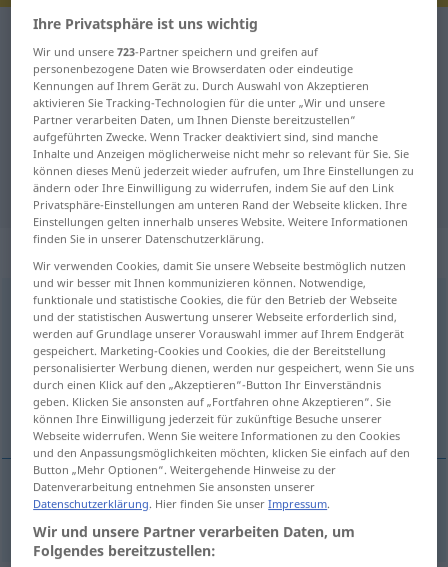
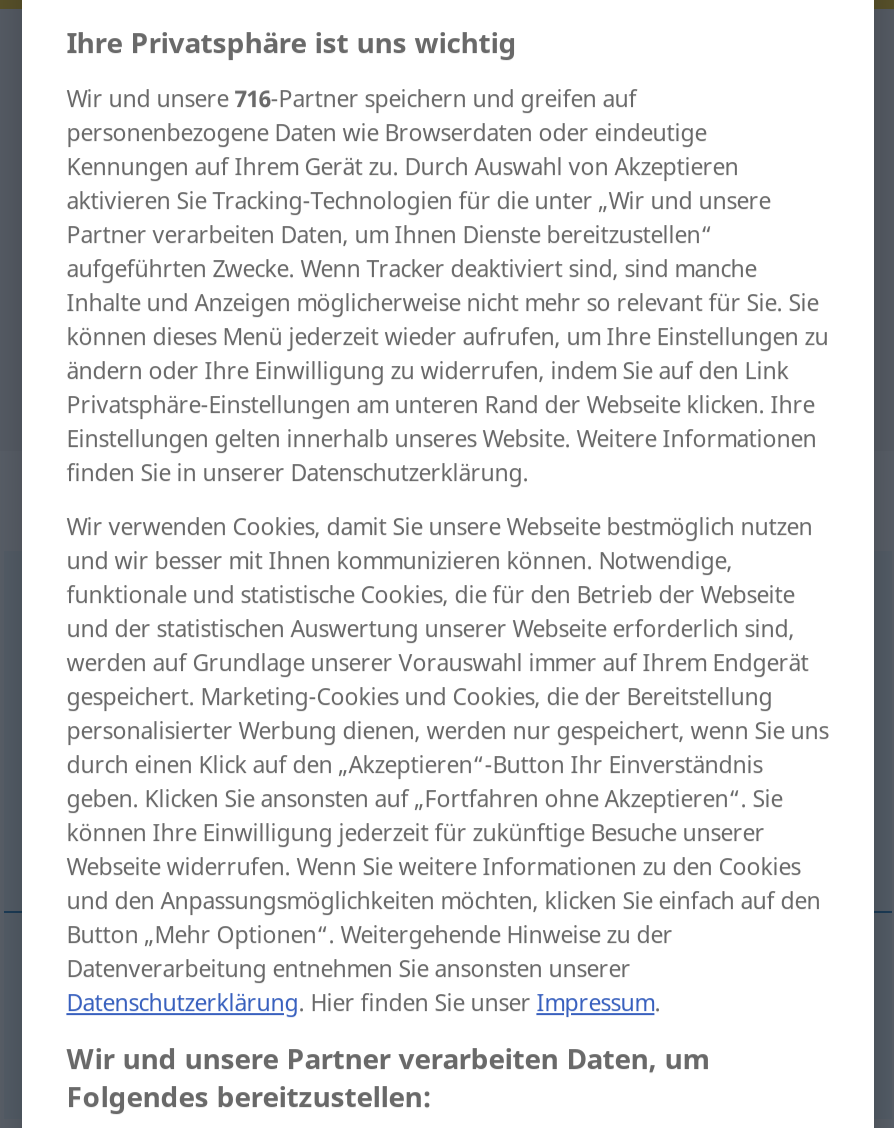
- Wir und unsere 723-Partner speichern und greifen auf
+ Wir und unsere 716-Partner speichern und greifen auf
